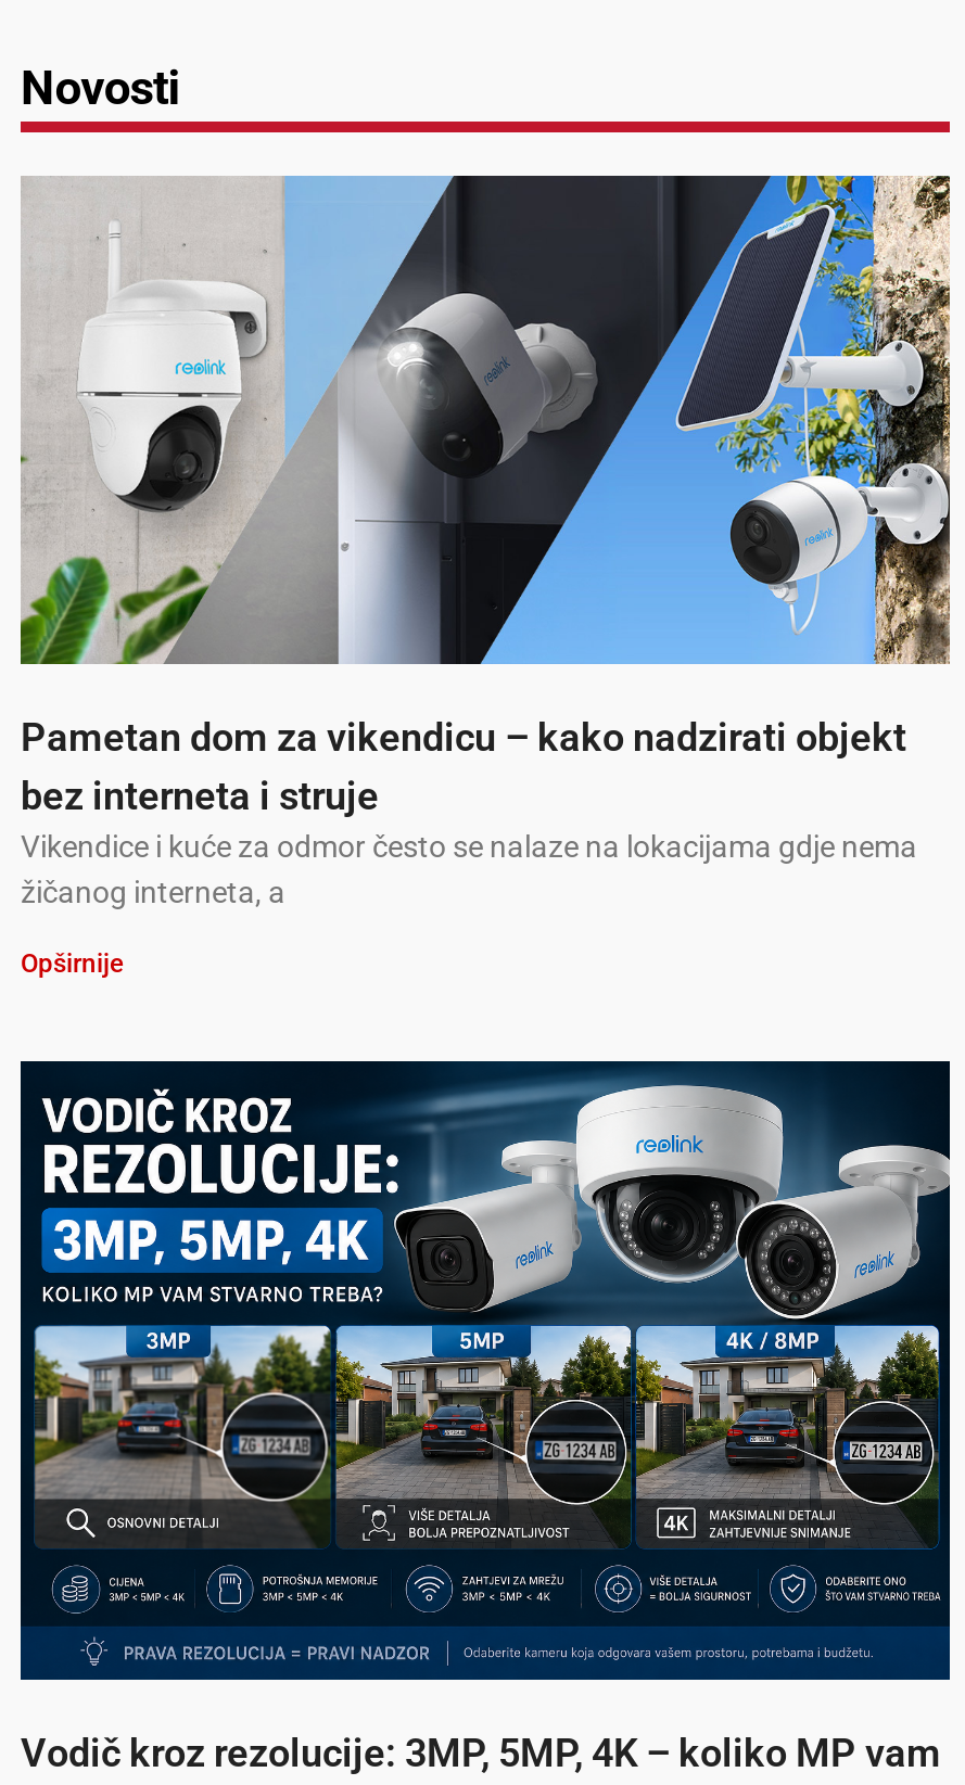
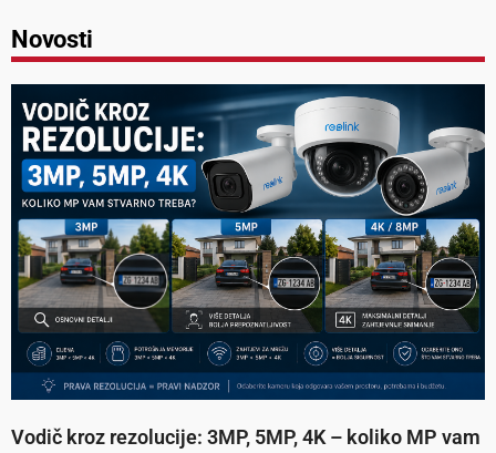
- [image]
- Pametan dom za vikendicu – kako nadzirati objekt
- bez interneta i struje
- Vikendice i kuće za odmor često se nalaze na lokacijama gdje nema
- žičanog interneta, a
- Opširnije
